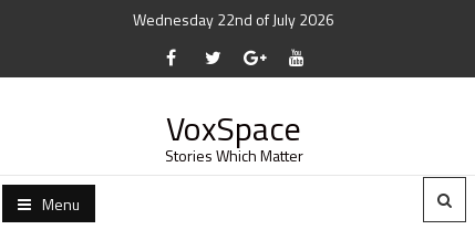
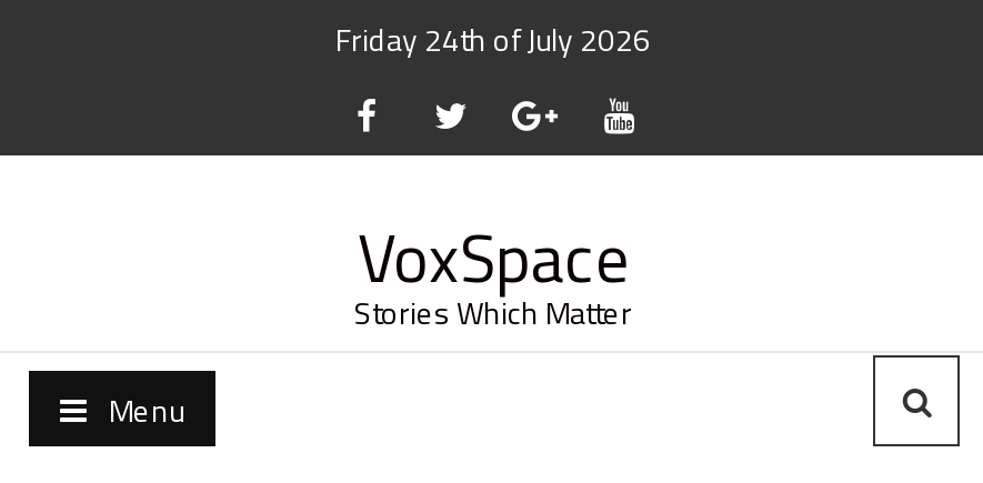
- Wednesday 22nd of July 2026
+ Friday 24th of July 2026
